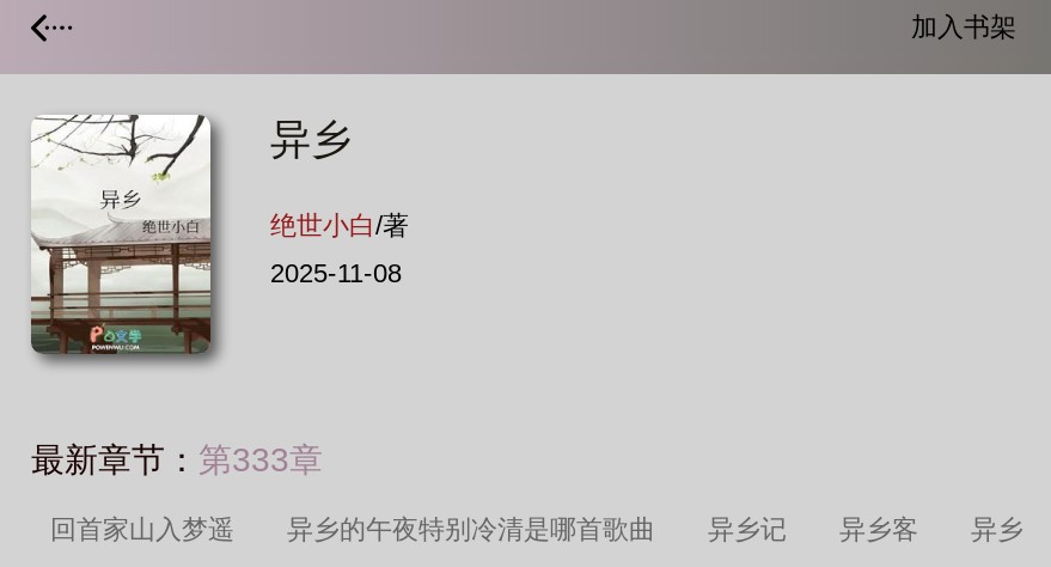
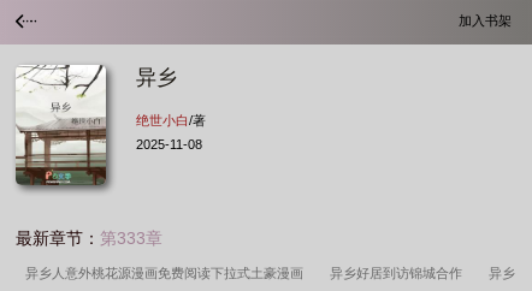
- 回首家山入梦遥
- 异乡的午夜特别冷清是哪首歌曲
- 异乡记
- 异乡客
+ 异乡人意外桃花源漫画免费阅读下拉式土豪漫画
+ 异乡好居到访锦城合作
